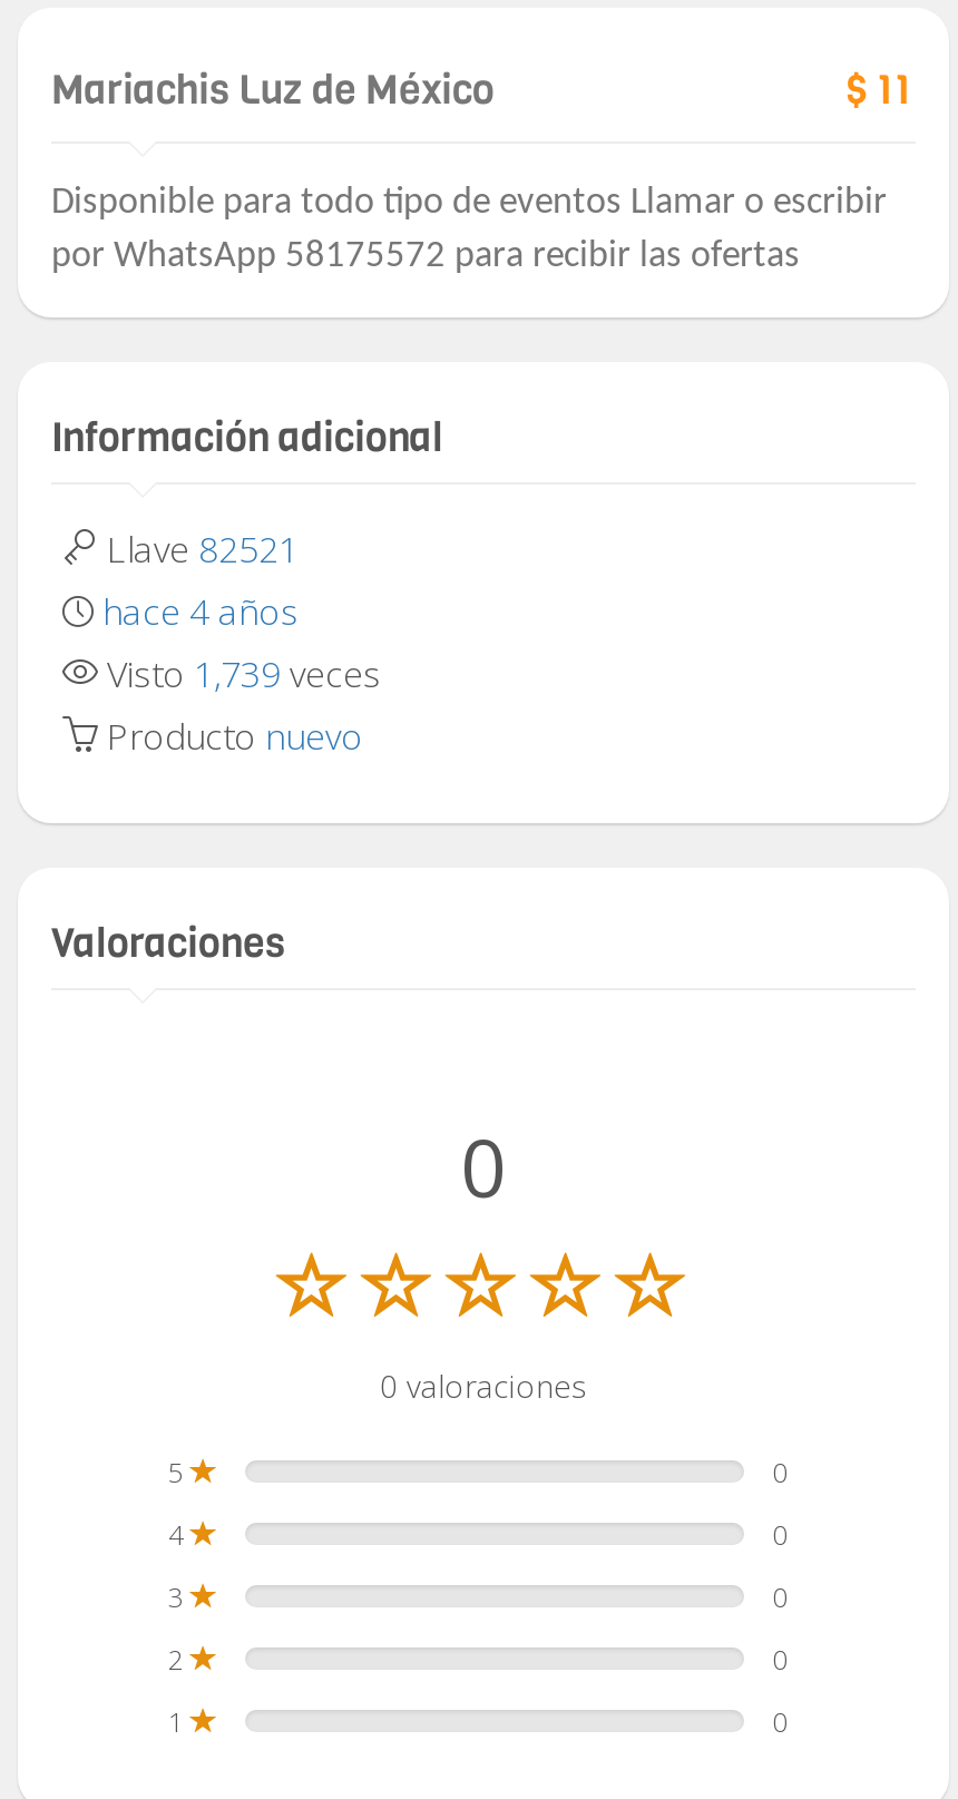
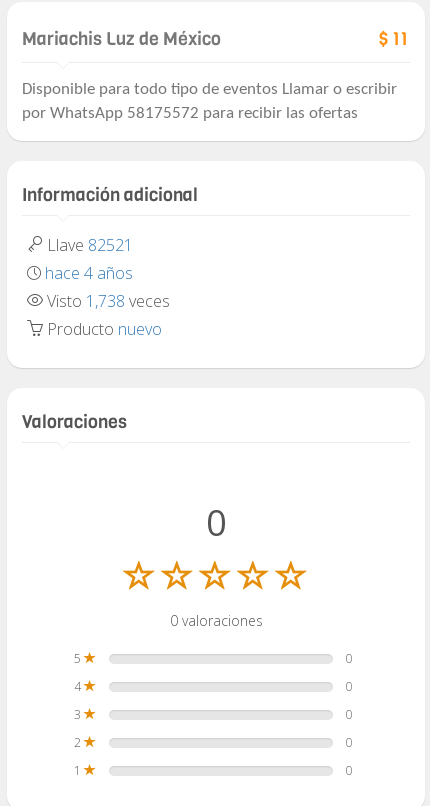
- Visto 1,739 veces
+ Visto 1,738 veces
